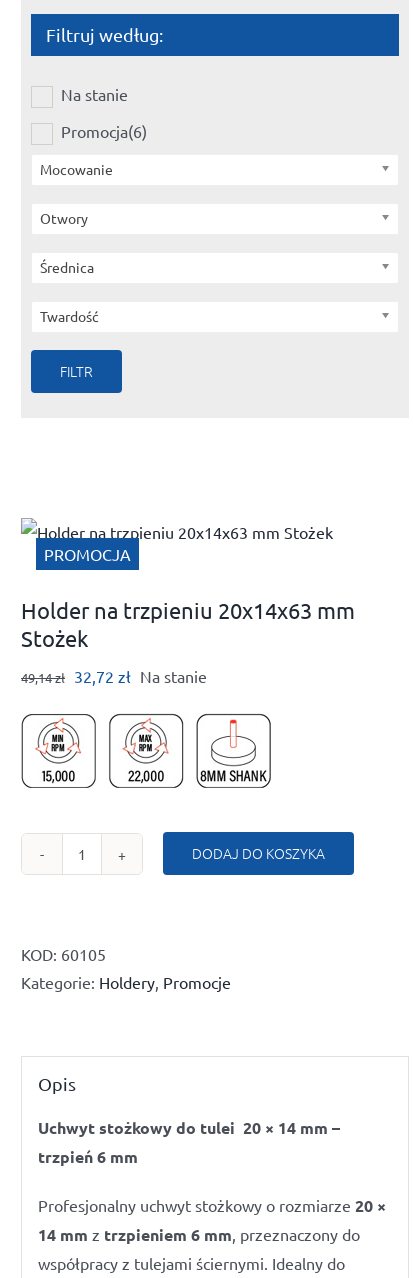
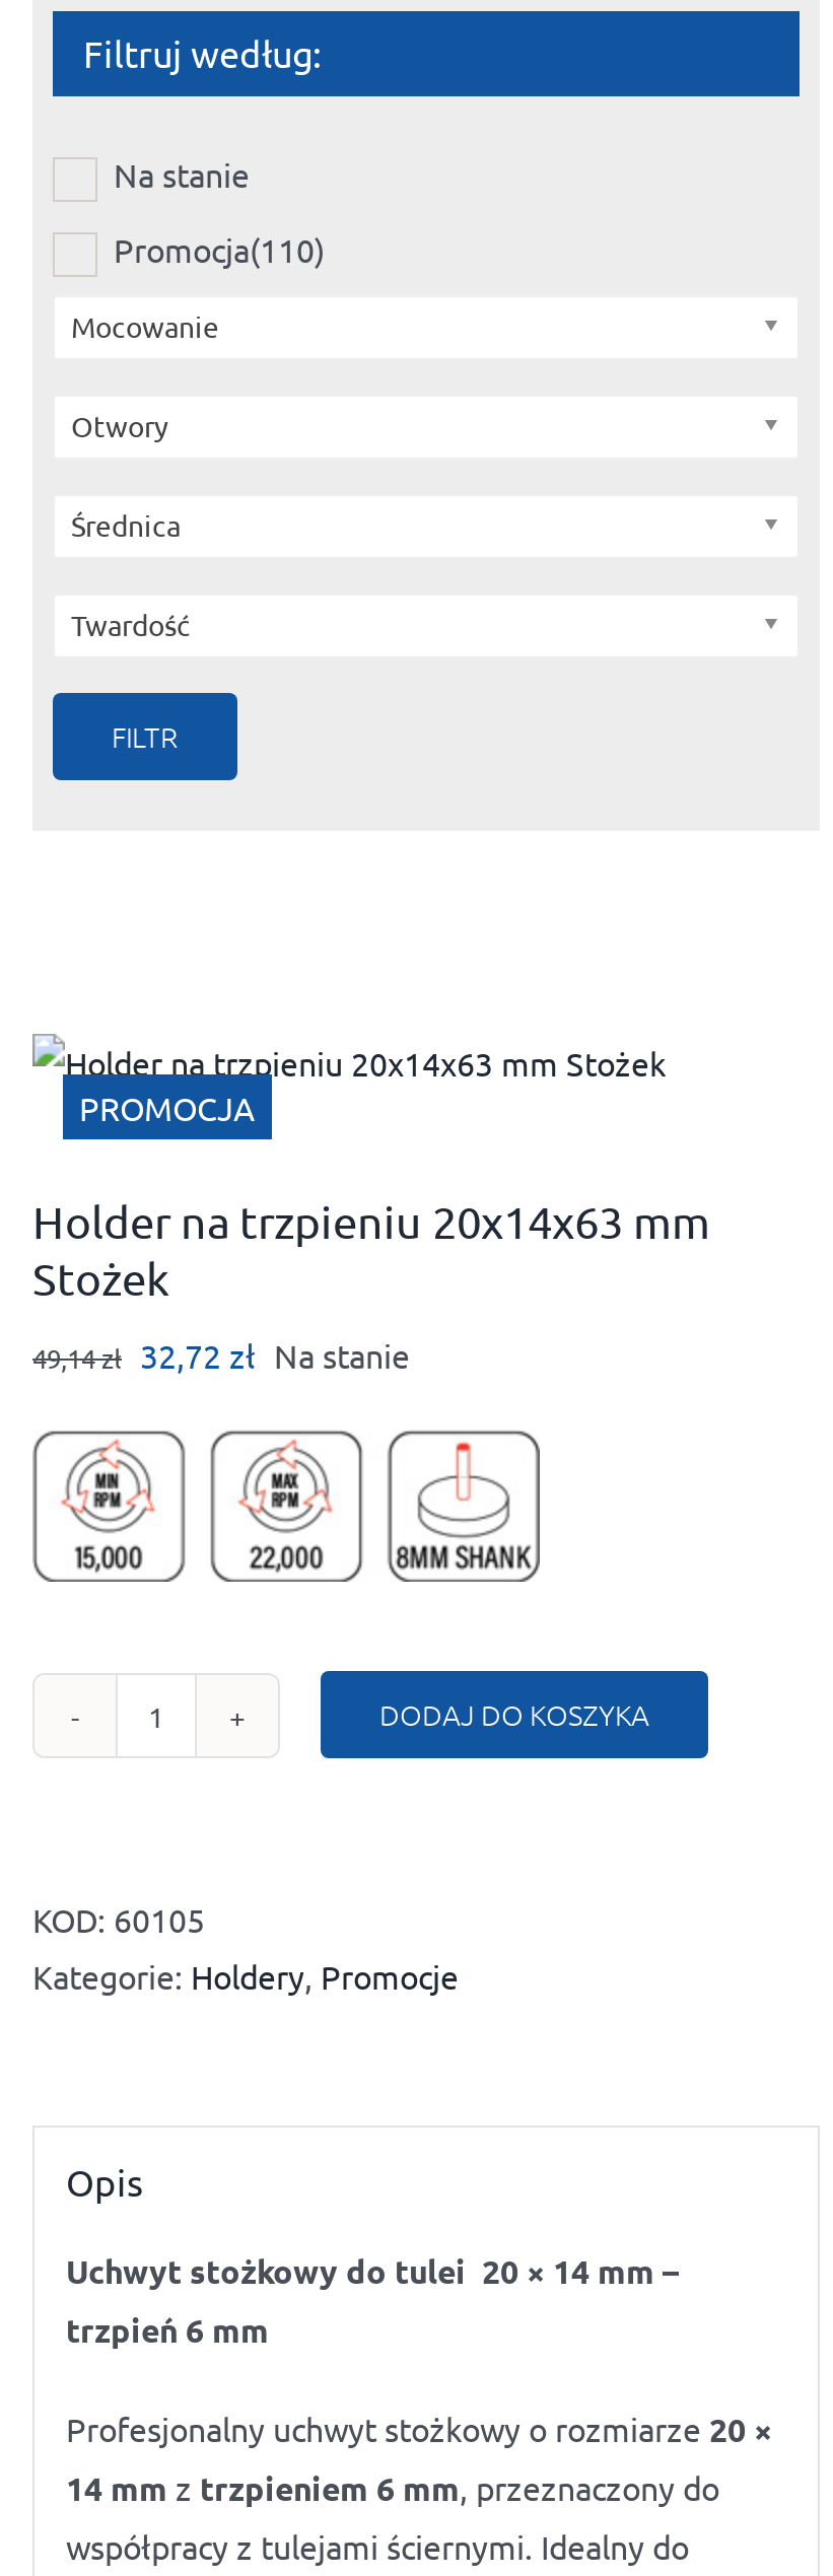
- Promocja(6)
+ Promocja(110)
